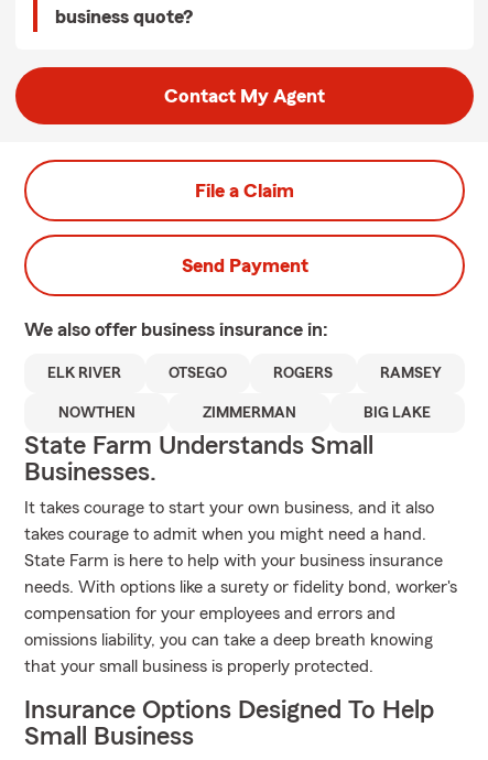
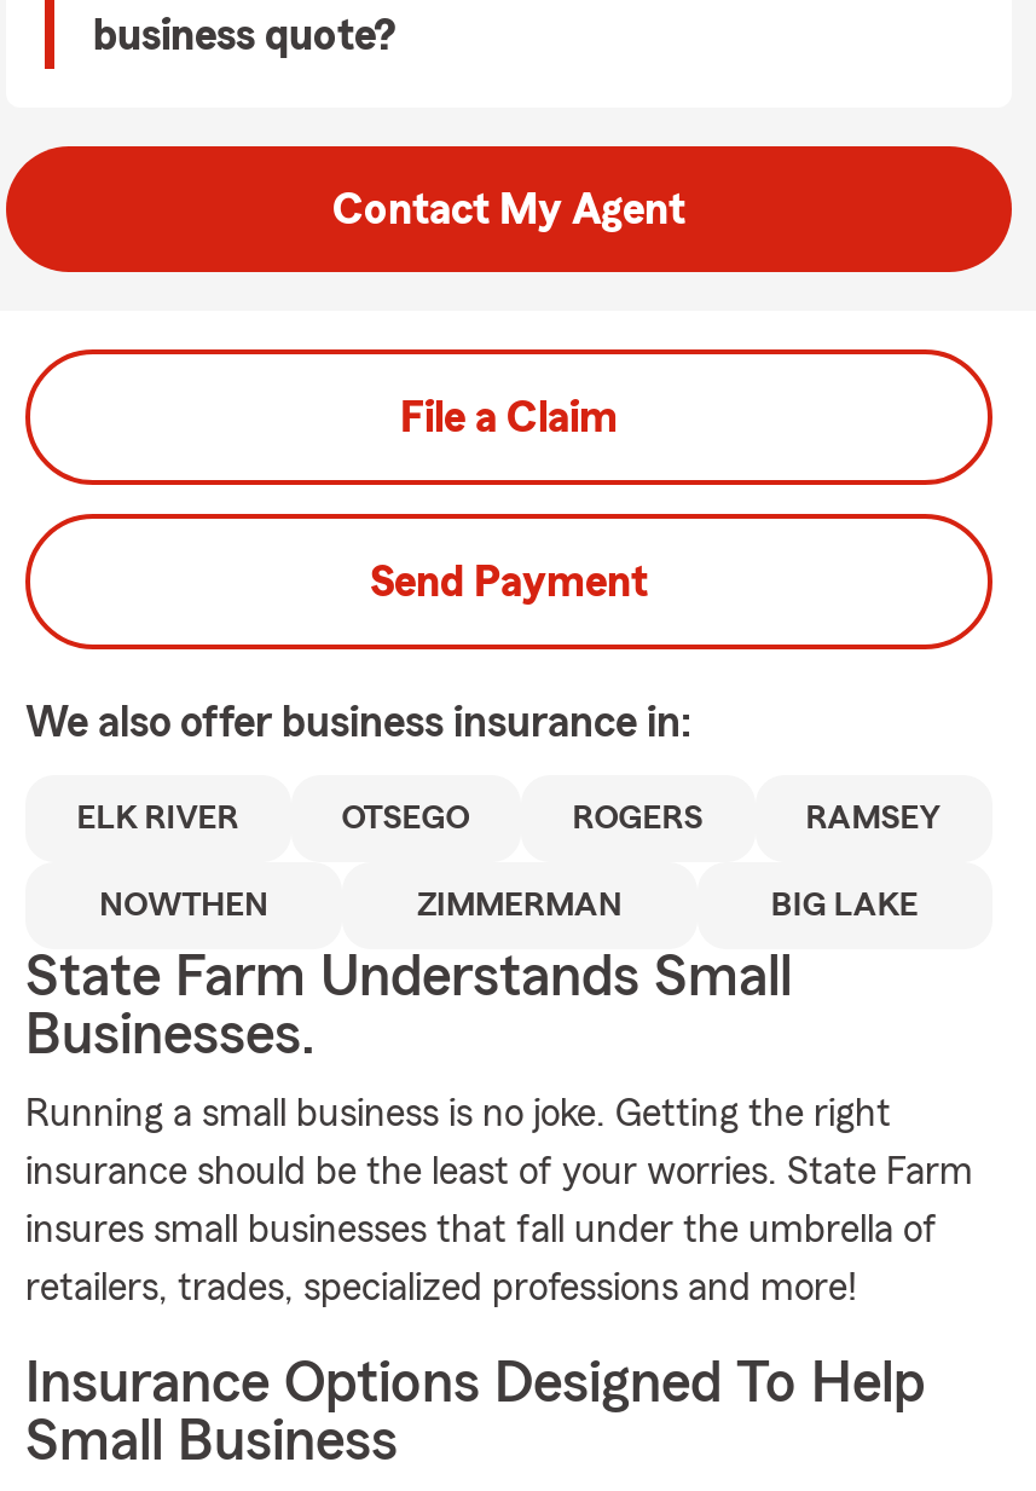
- It takes courage to start your own business, and it also
- takes courage to admit when you might need a hand.
- State Farm is here to help with your business insurance
- needs. With options like a surety or fidelity bond, worker's
- compensation for your employees and errors and
- omissions liability, you can take a deep breath knowing
- that your small business is properly protected.
+ Running a small business is no joke. Getting the right
+ insurance should be the least of your worries. State Farm
+ insures small businesses that fall under the umbrella of
+ retailers, trades, specialized professions and more!
